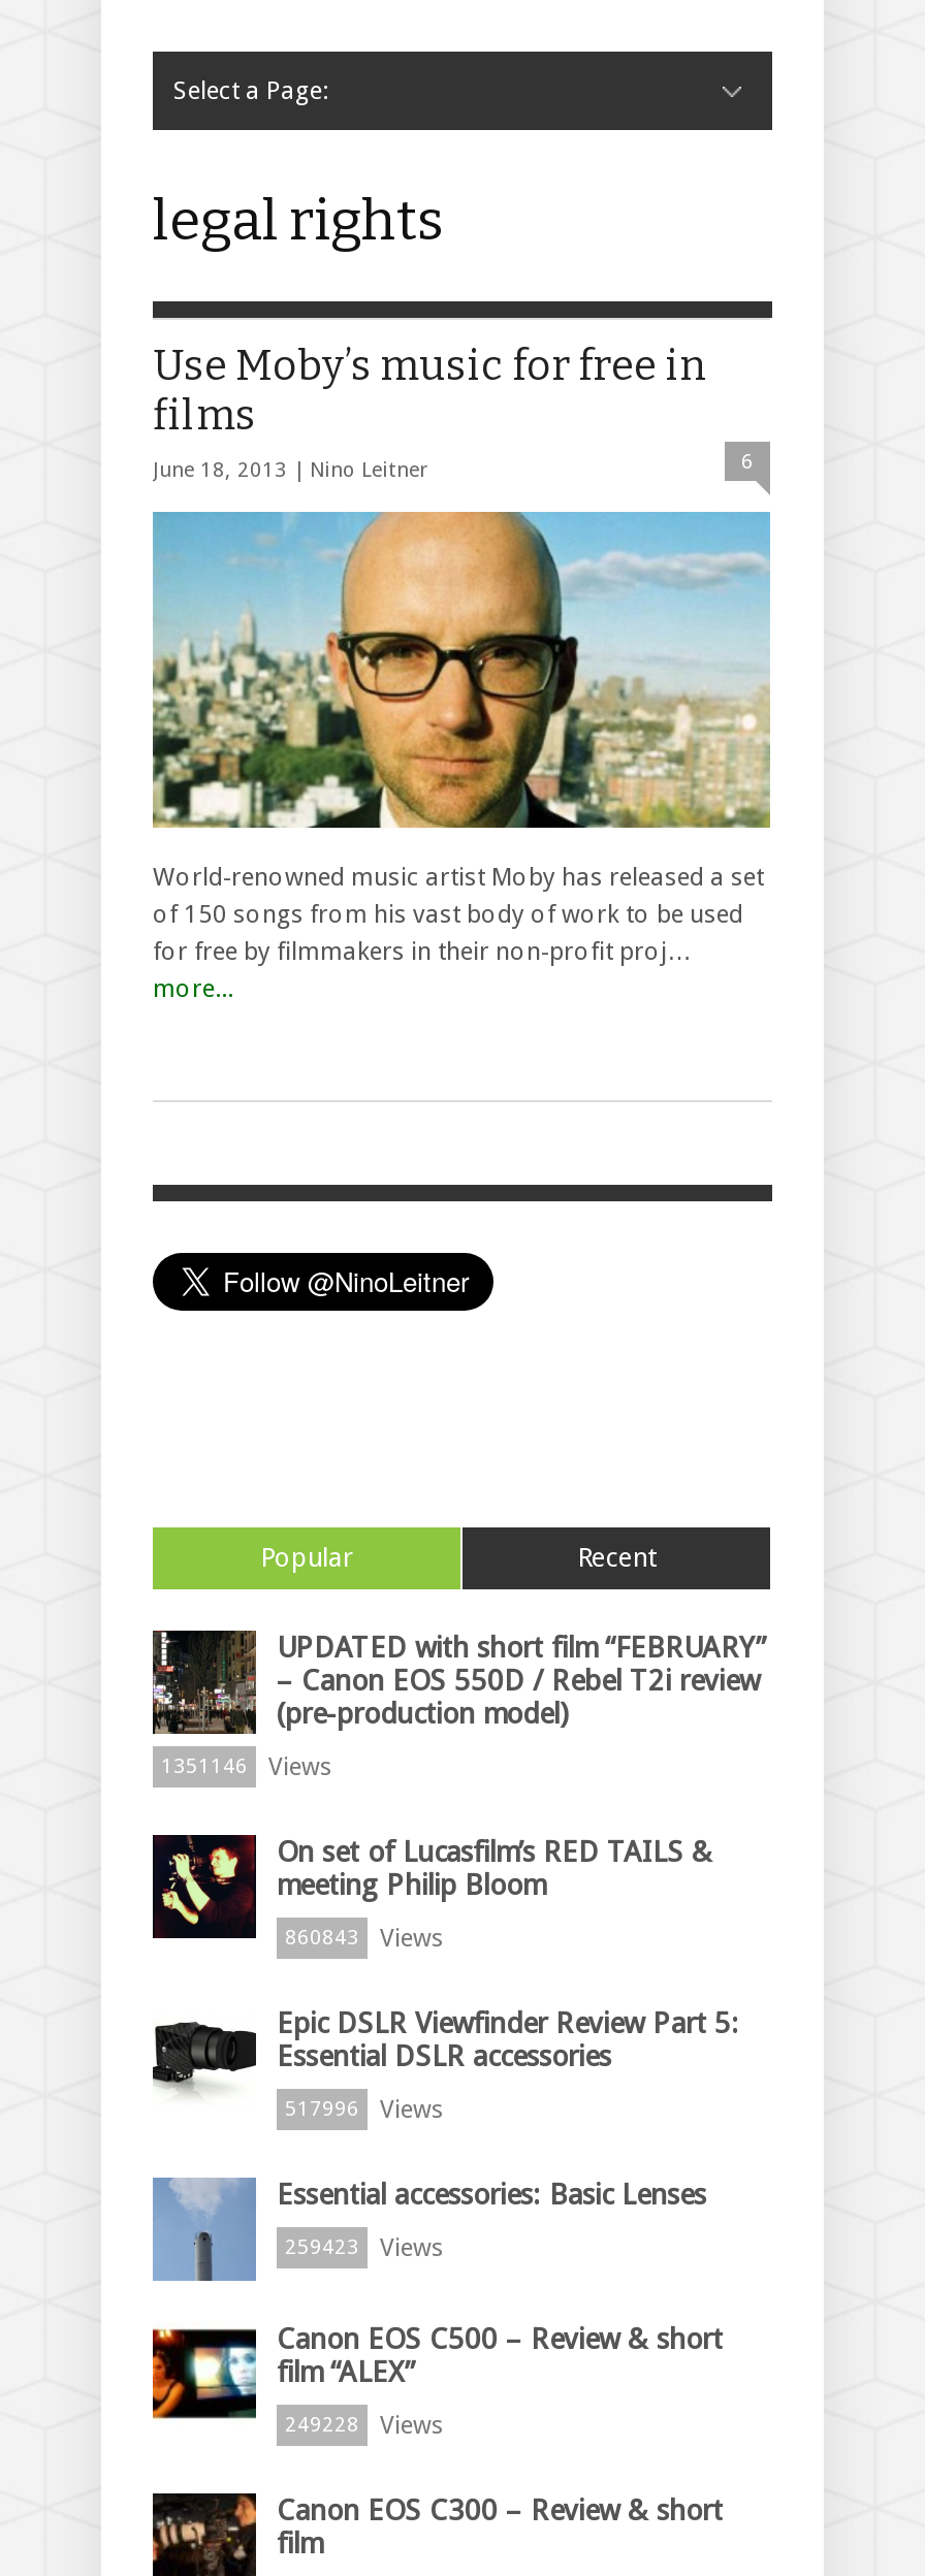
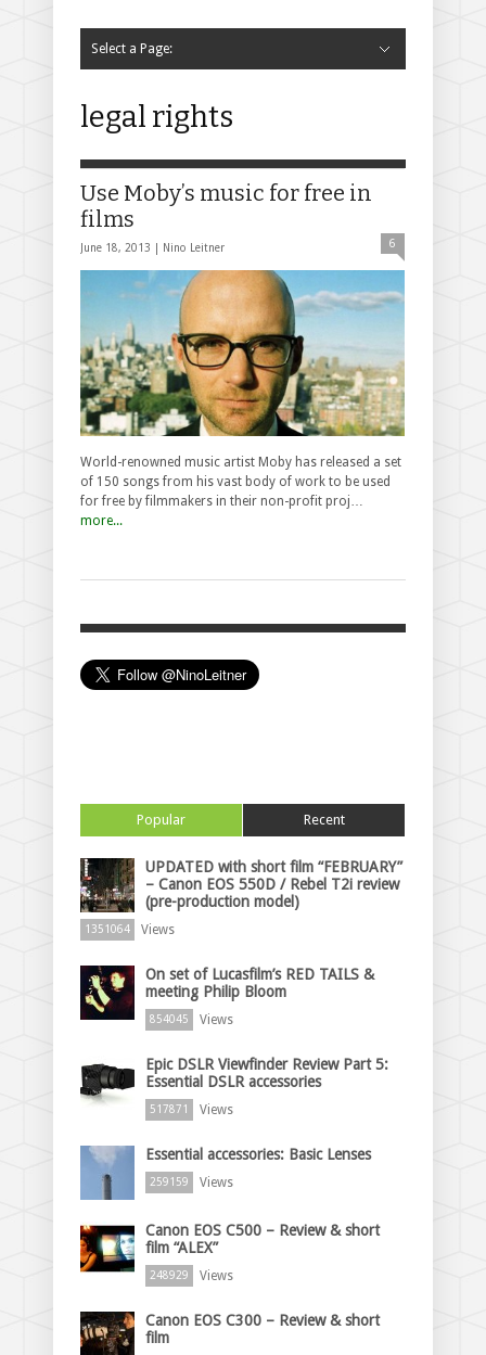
- 1351146 Views
+ 1351064 Views

- 860843 Views
+ 854045 Views

- 517996 Views
+ 517871 Views

- 259423 Views
+ 259159 Views

- 249228 Views
+ 248929 Views
